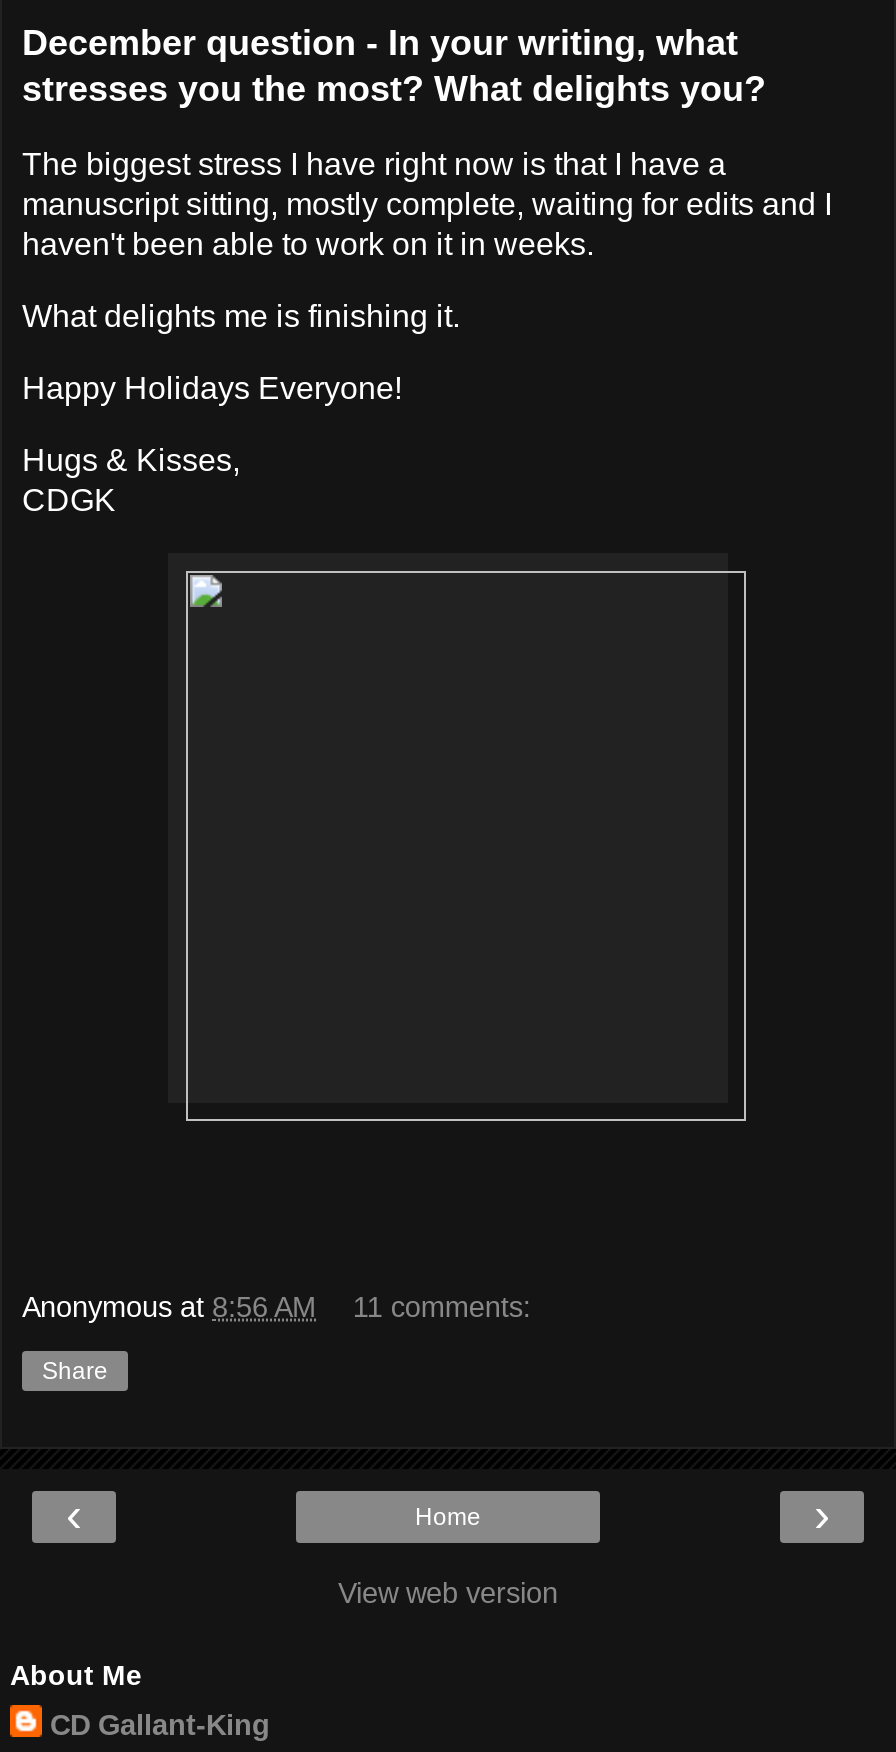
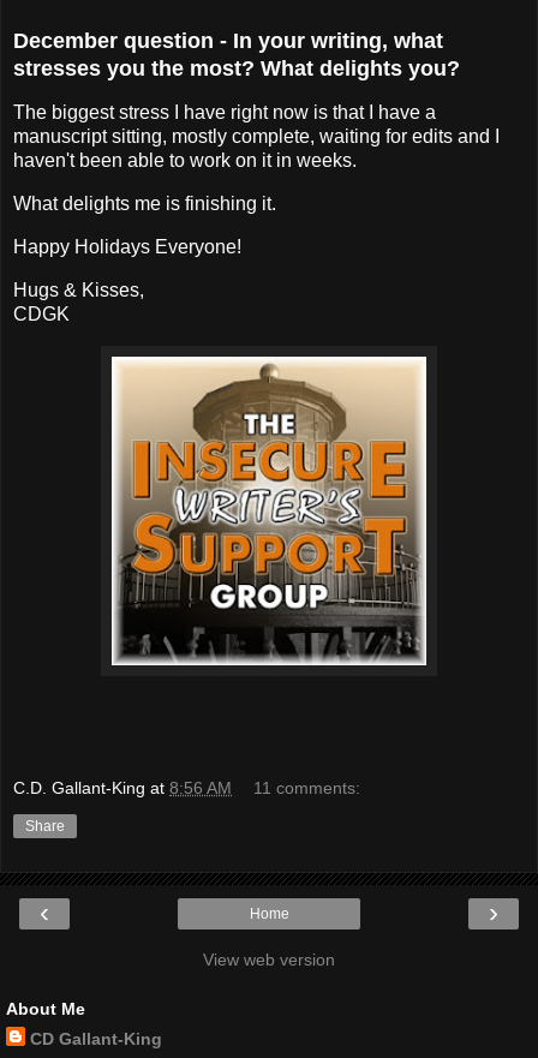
+ [image]

- Anonymous at 8:56 AM
+ C.D. Gallant-King at 8:56 AM
